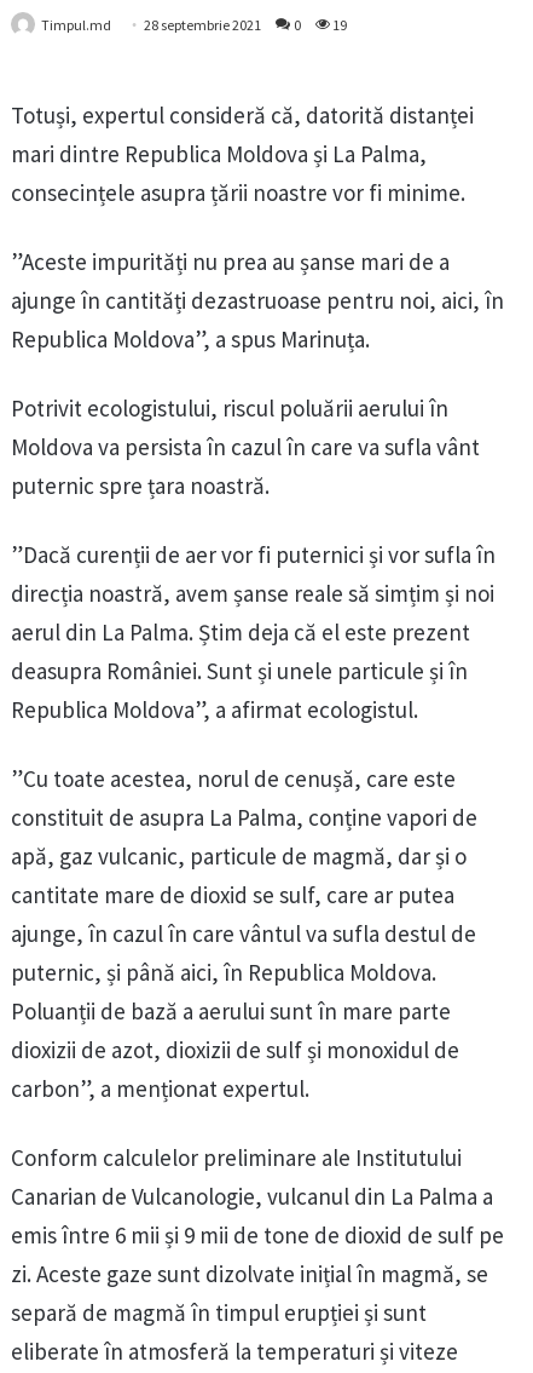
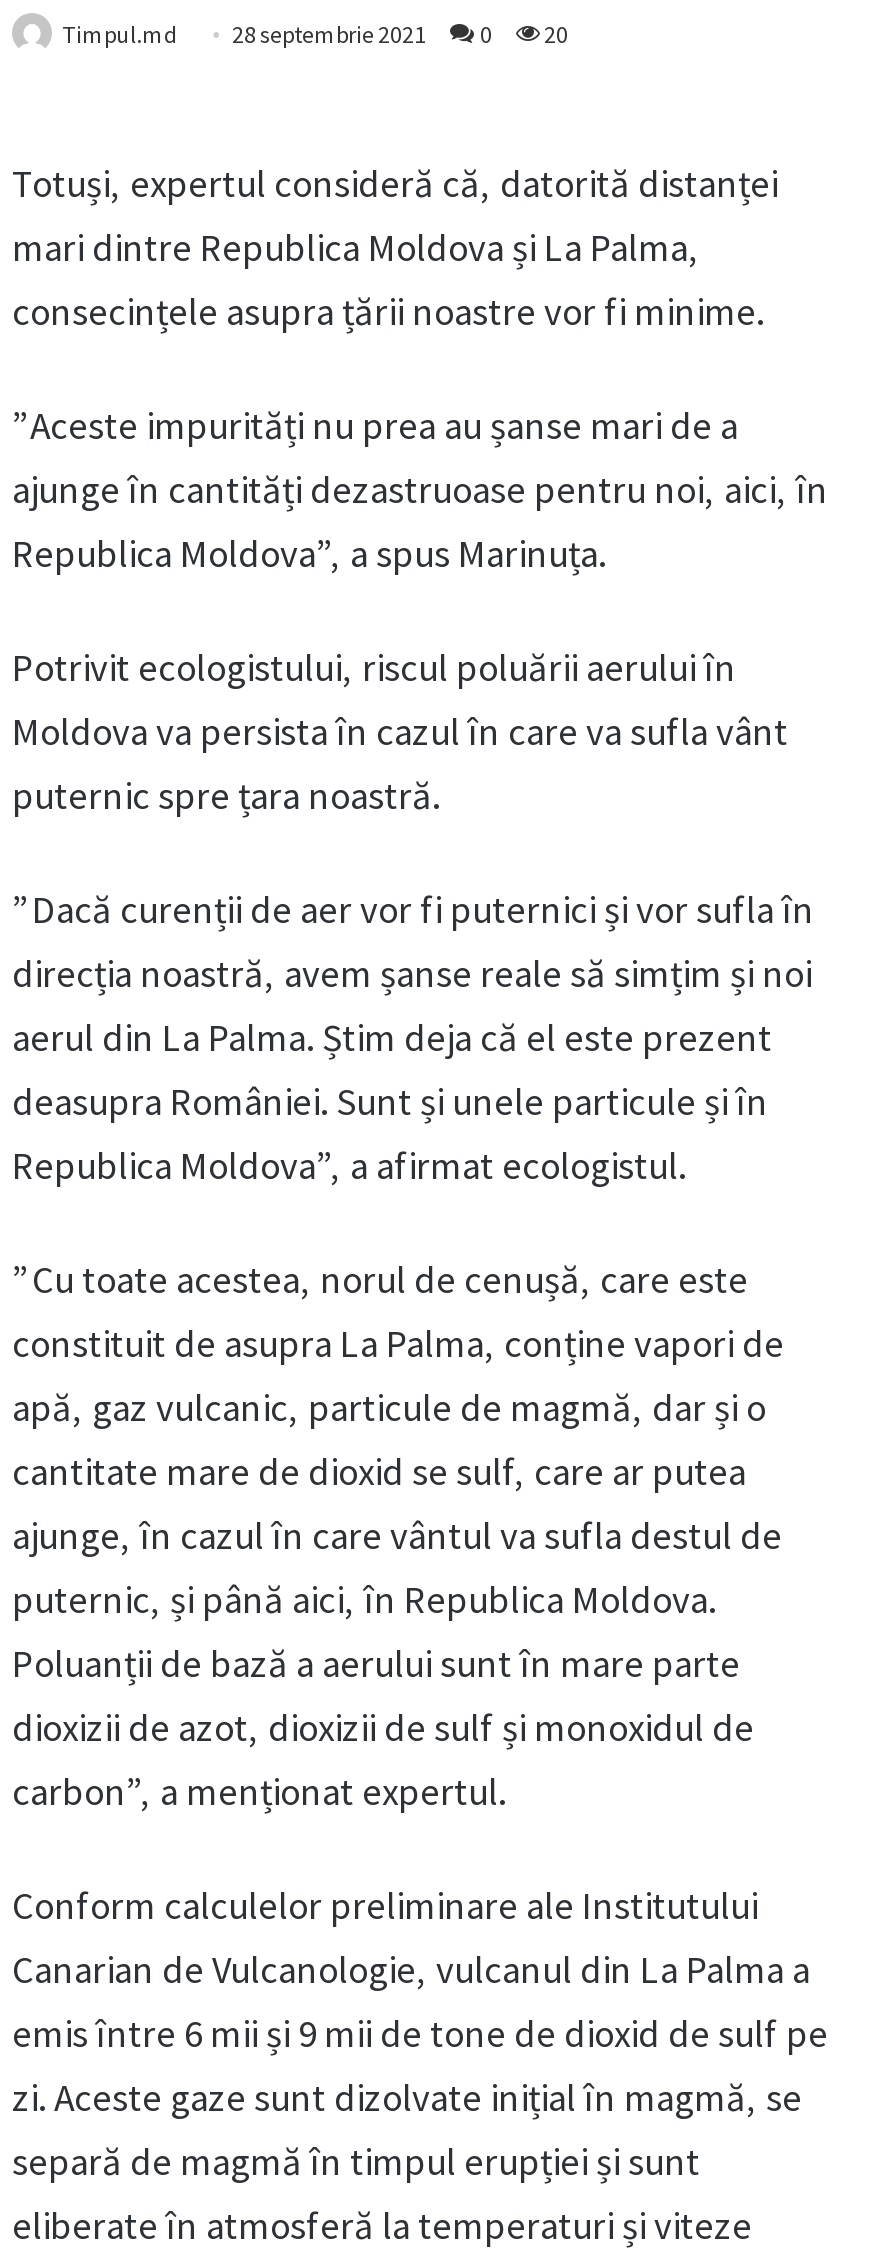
- Timpul.md 28 septembrie 2021 0 19
+ Timpul.md 28 septembrie 2021 0 20
